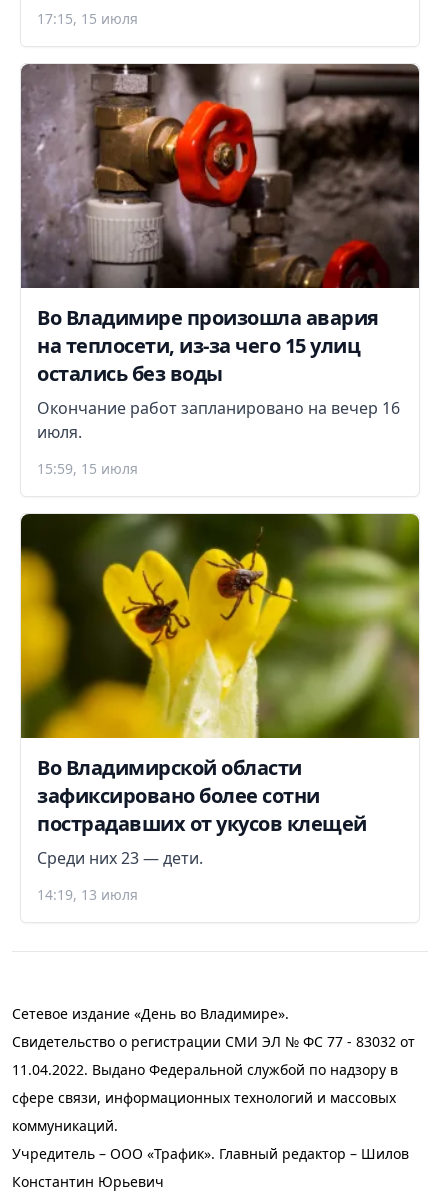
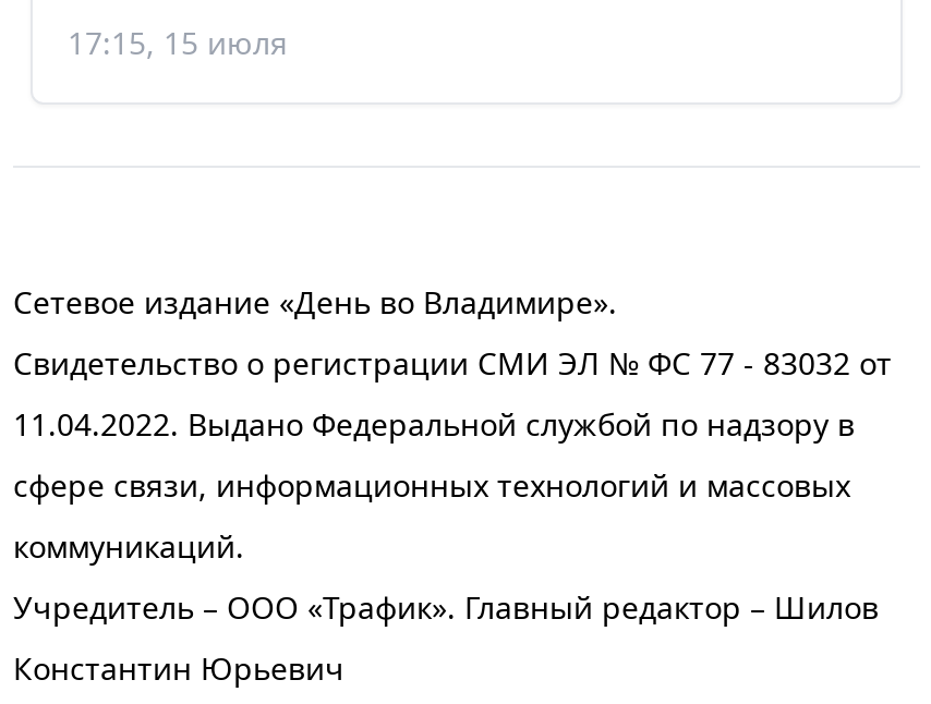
- [image]
- Во Владимире произошла авария
- на теплосети, из-за чего 15 улиц
- остались без воды
- Окончание работ запланировано на вечер 16
- июля.
- 15:59, 15 июля

- [image]
- Во Владимирской области
- зафиксировано более сотни
- пострадавших от укусов клещей
- Среди них 23 — дети.
- 14:19, 13 июля
